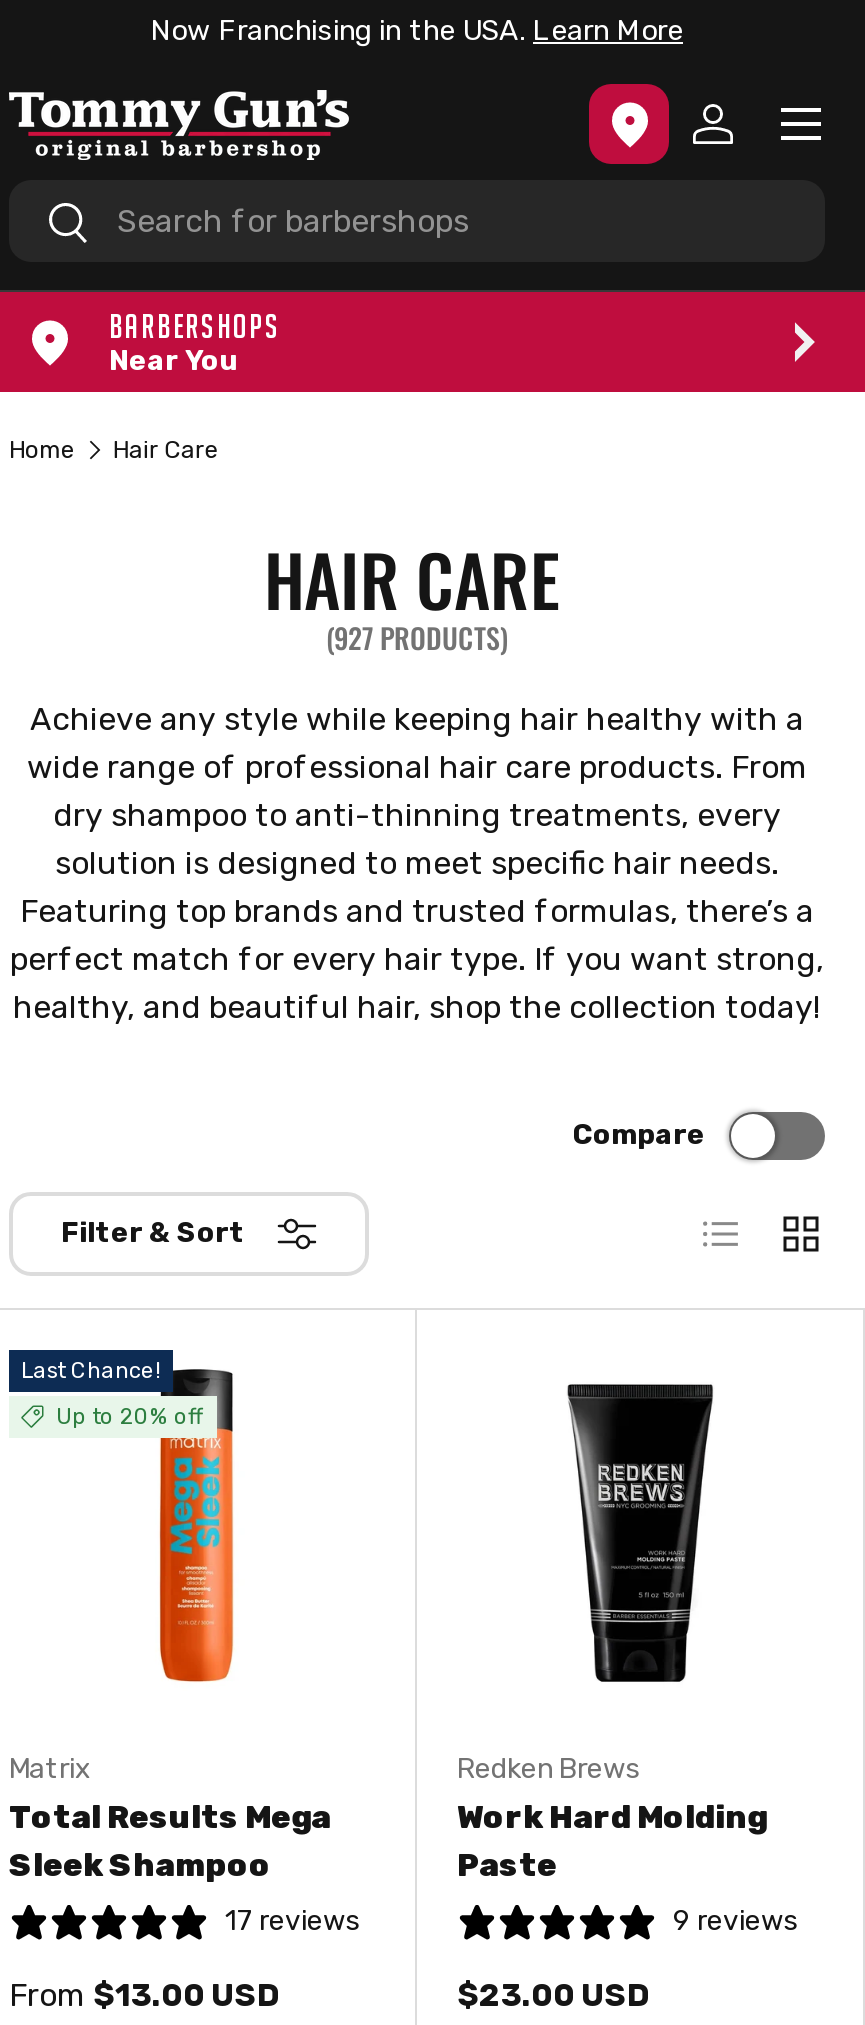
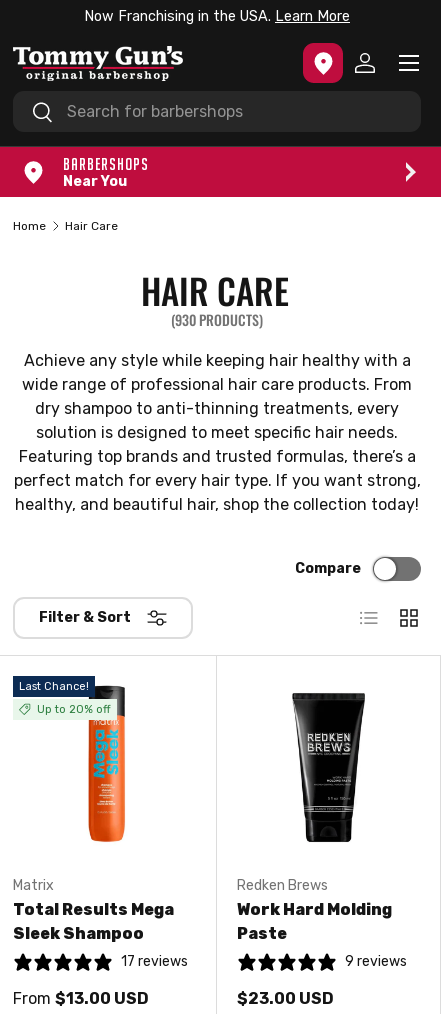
- (927 PRODUCTS)
+ (930 PRODUCTS)
